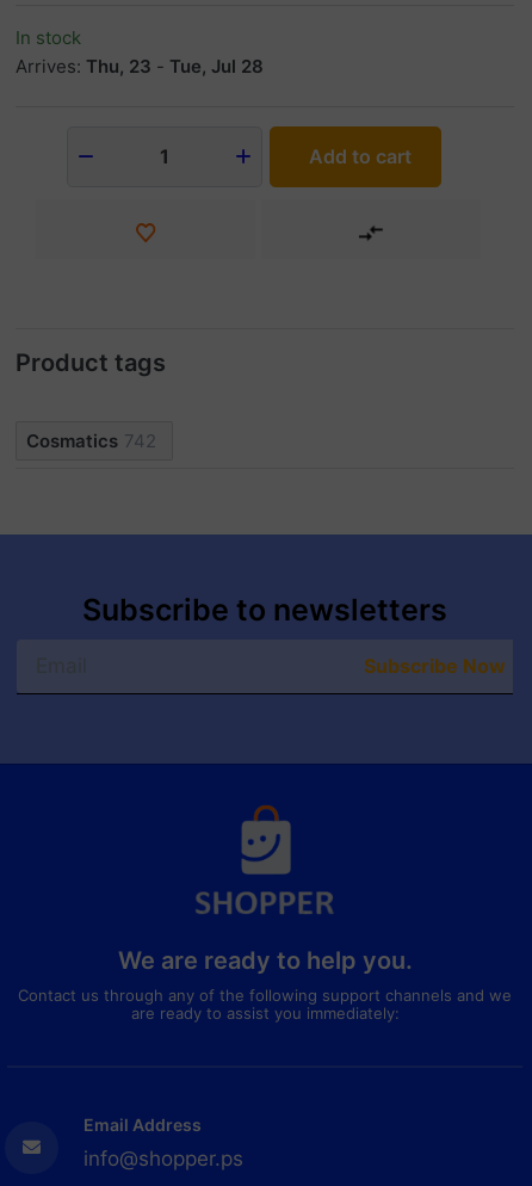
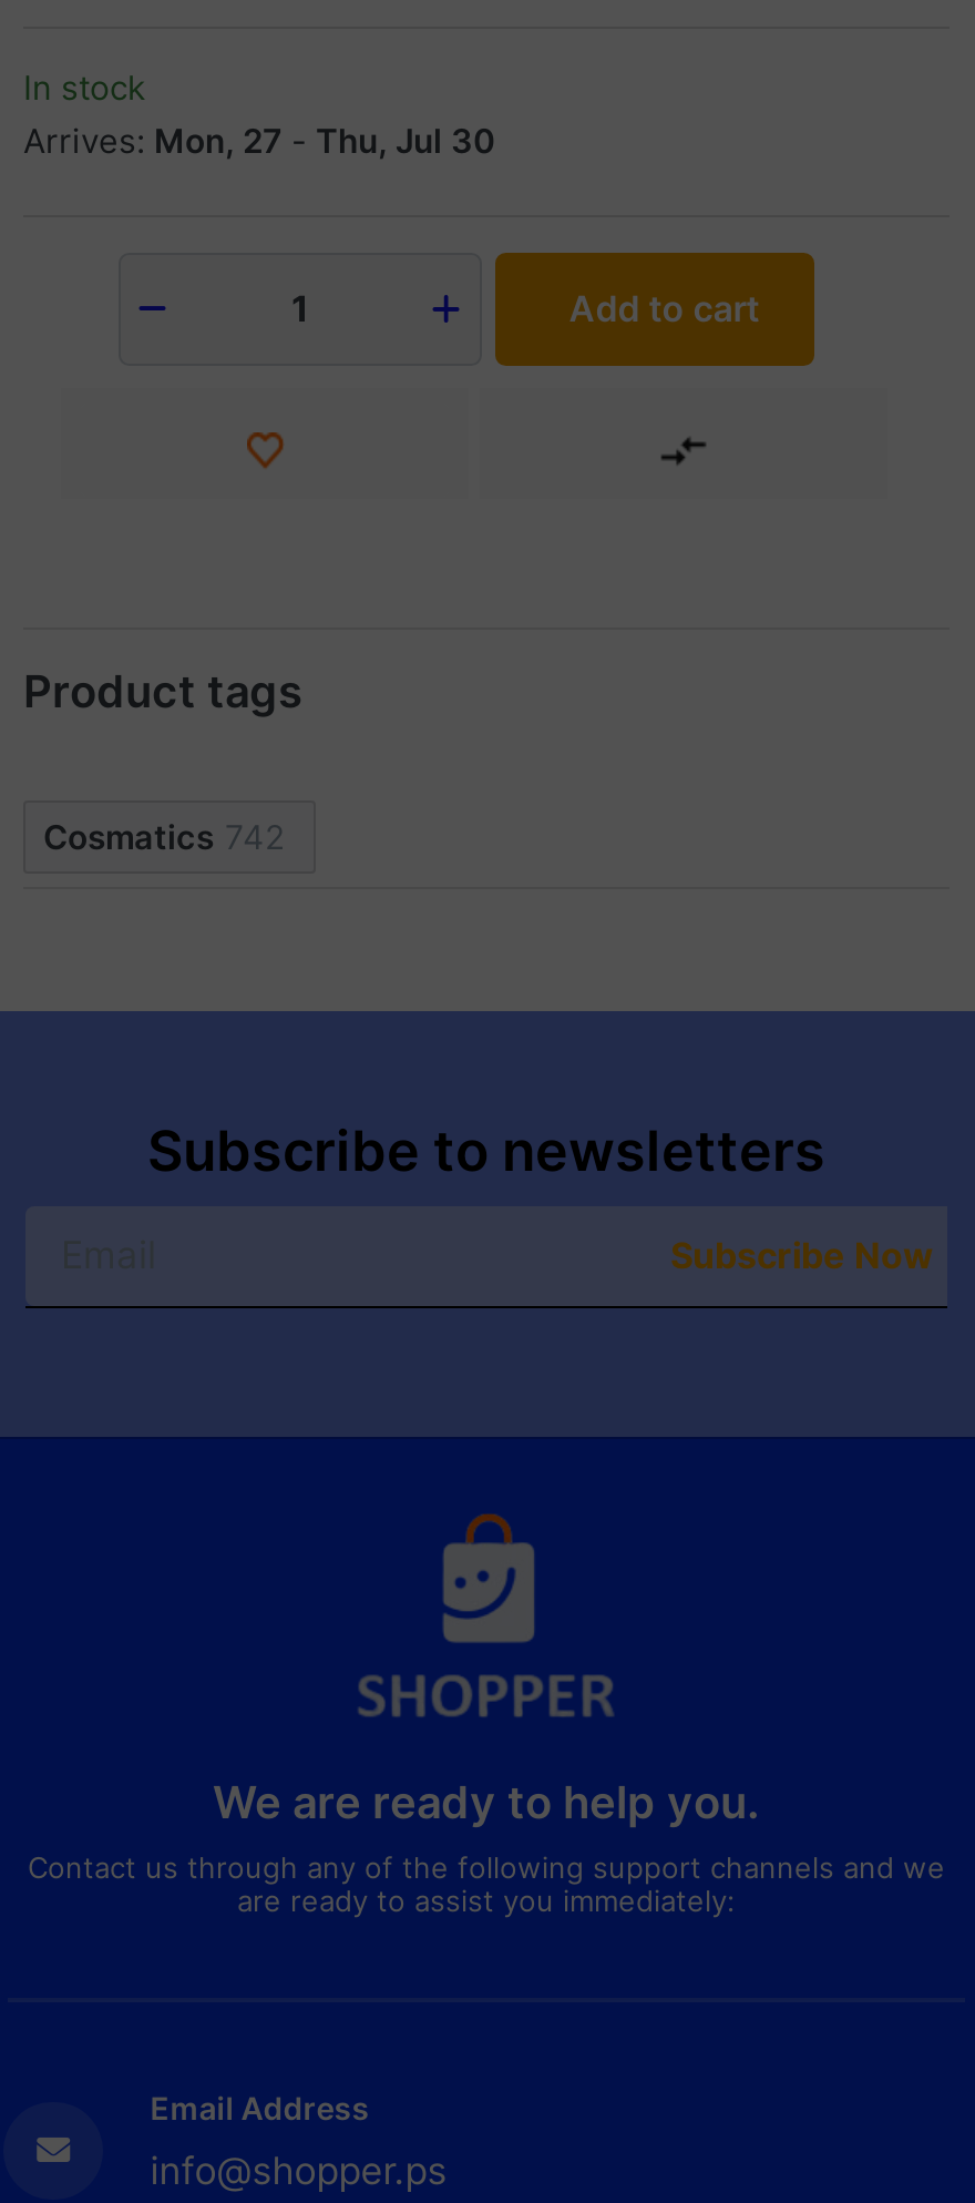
- Arrives: Thu, 23 - Tue, Jul 28
+ Arrives: Mon, 27 - Thu, Jul 30
